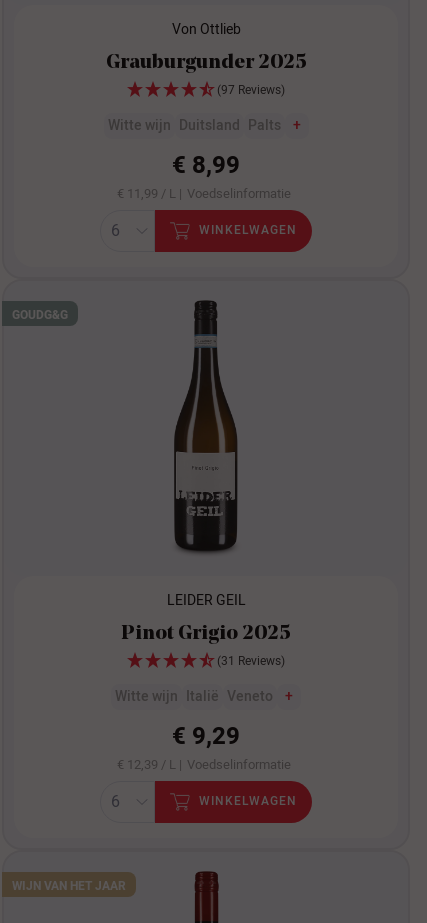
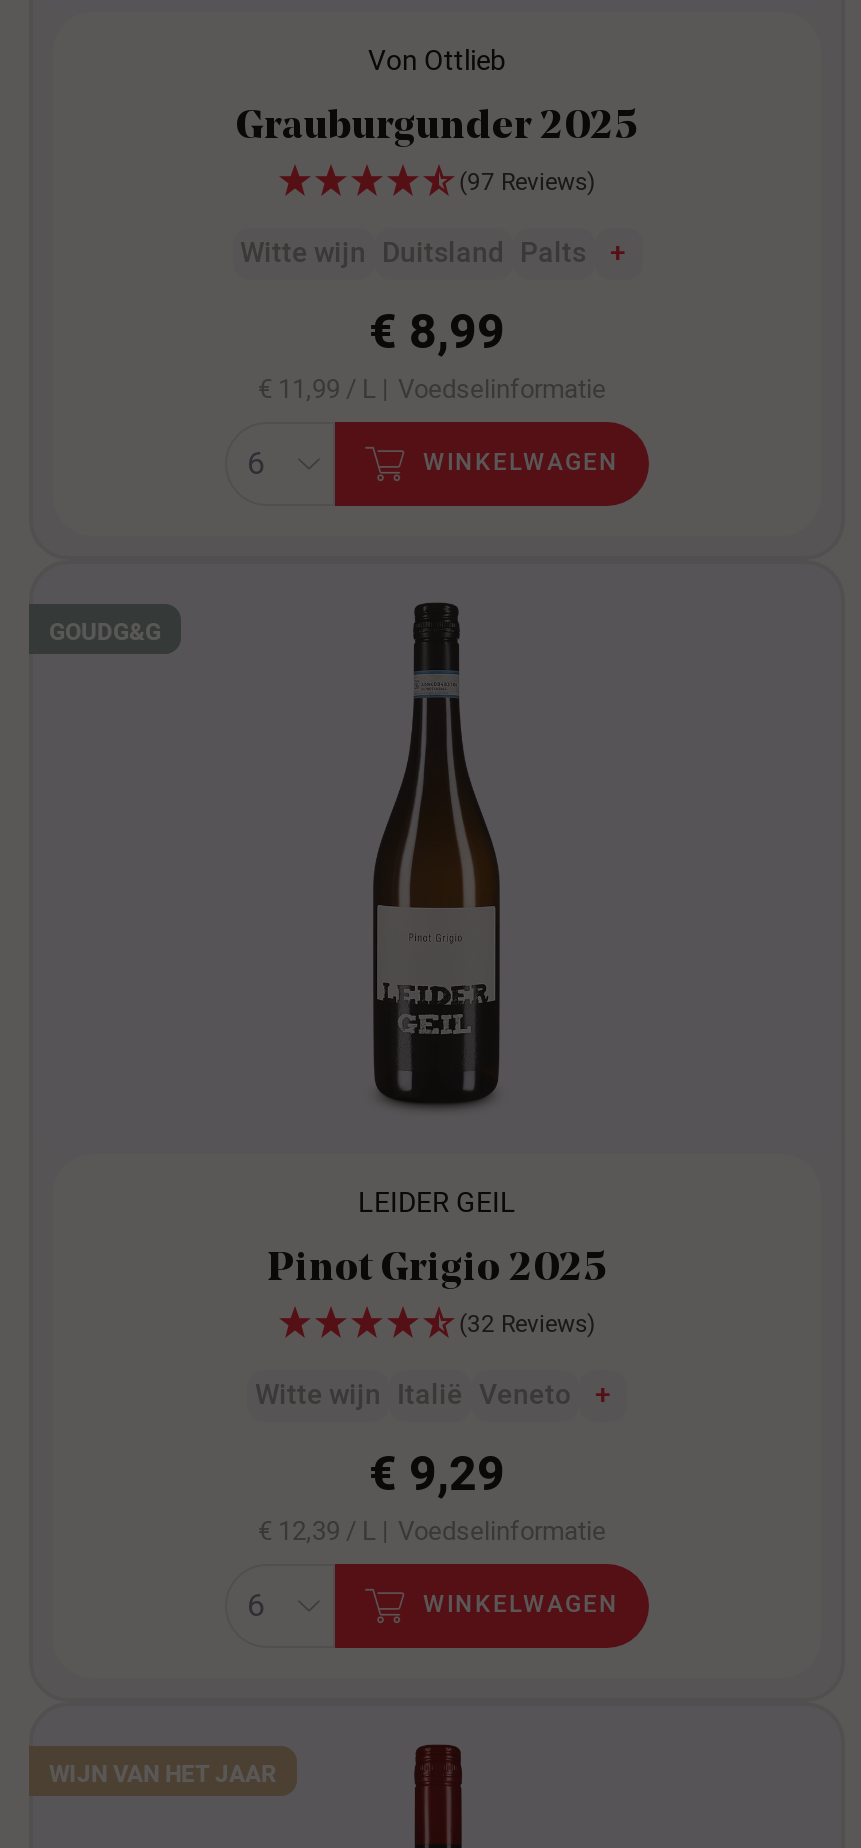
- (31 Reviews)
+ (32 Reviews)
